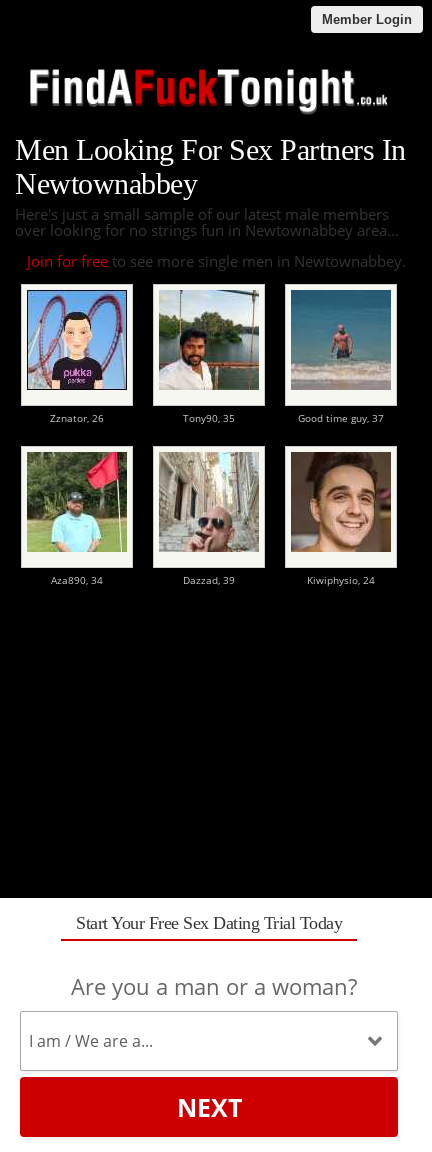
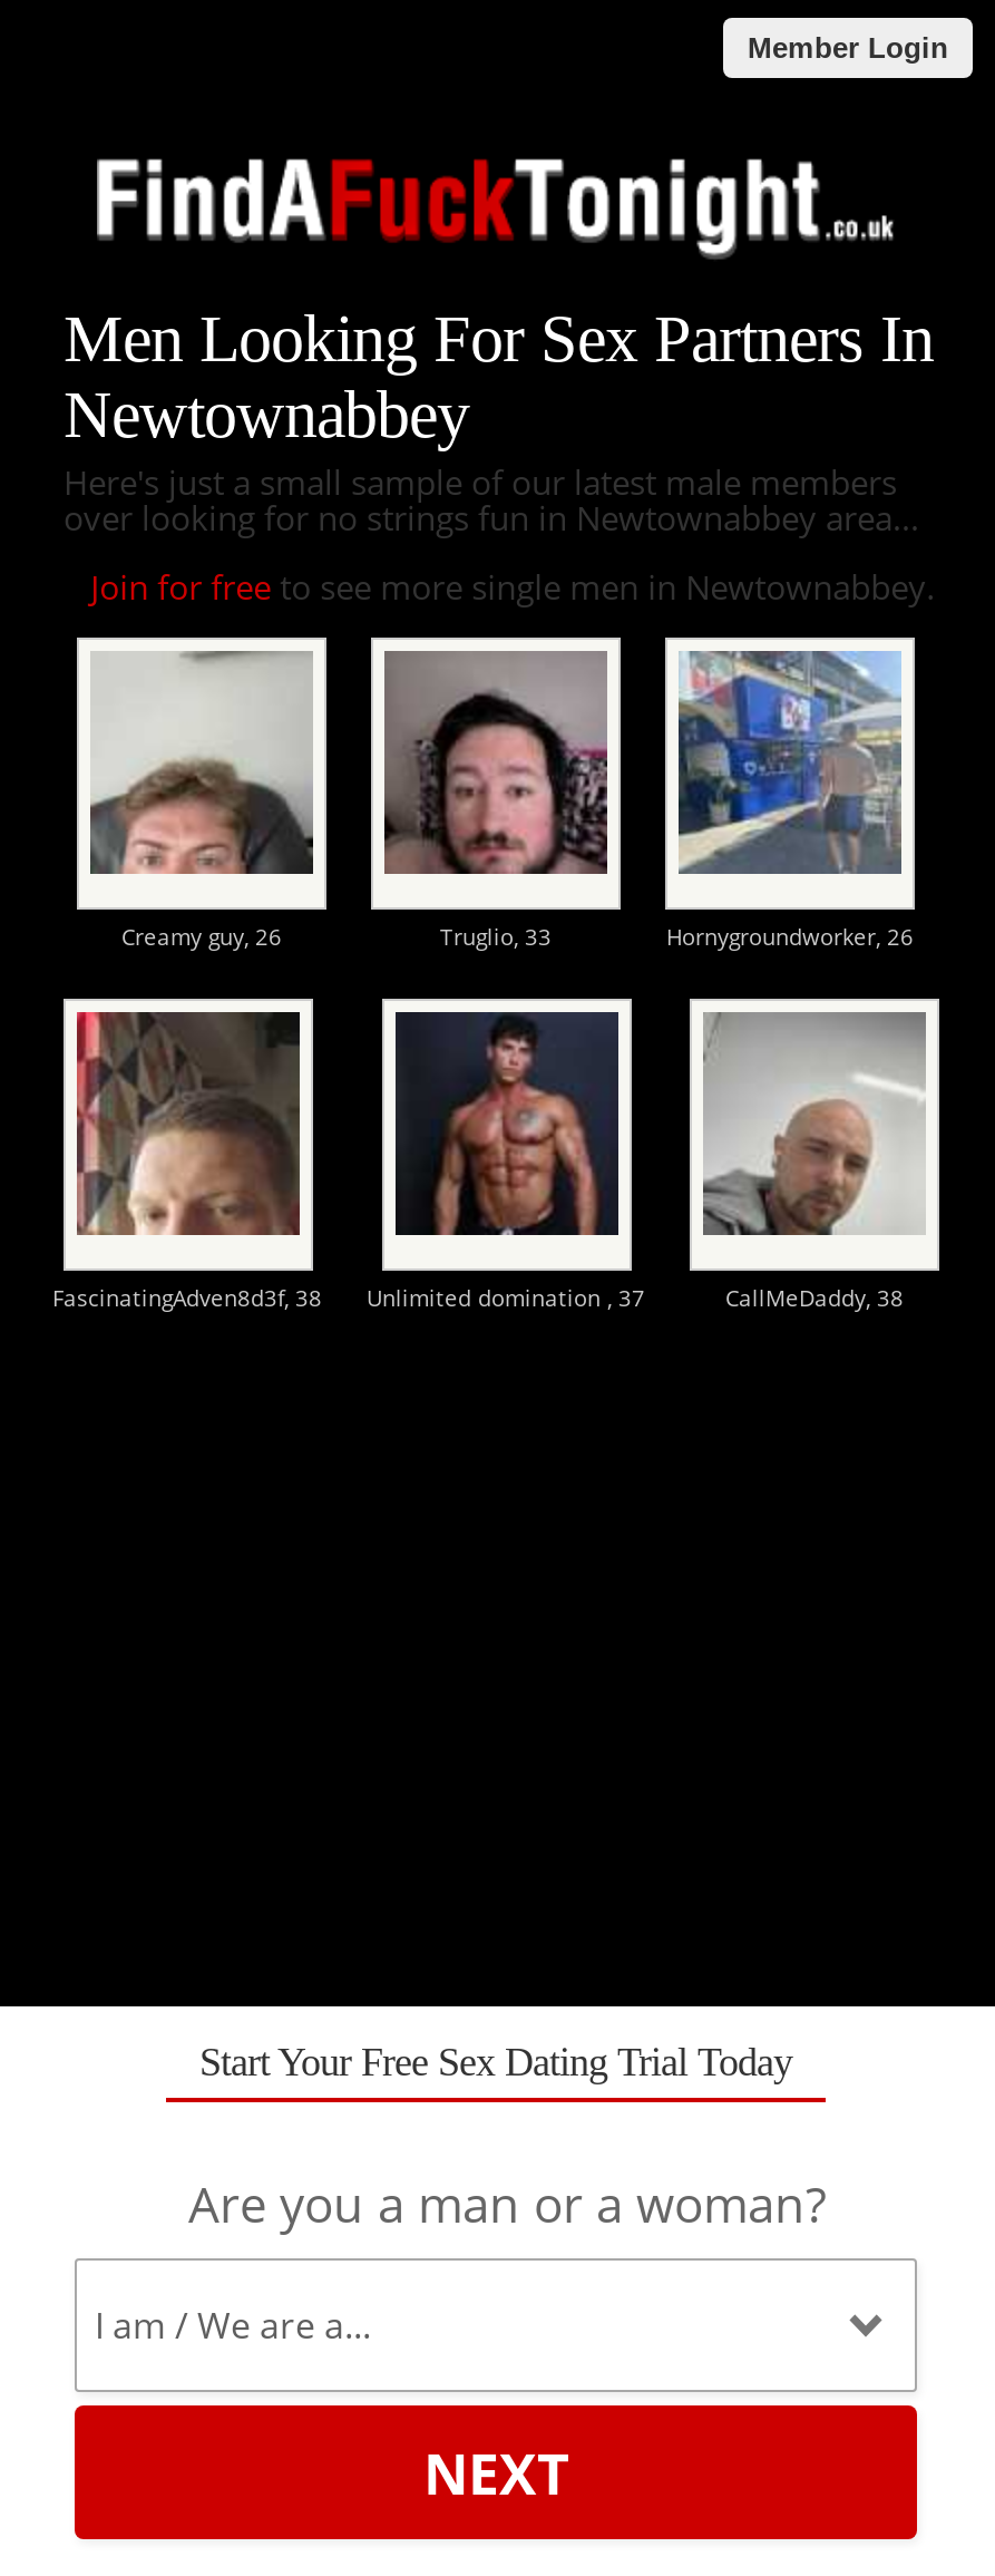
- [image]
- Zznator, 26
- Tony90, 35
- Good time guy, 37
+ [image]
+ Creamy guy, 26
+ Truglio, 33
+ Hornygroundworker, 26

- [image]
+ [image]

- [image]
+ [image]

- [image]
- Aza890, 34
- Dazzad, 39
- Kiwiphysio, 24
+ [image]
+ FascinatingAdven8d3f, 38
+ Unlimited domination , 37
+ CallMeDaddy, 38

- [image]
+ [image]

- [image]
+ [image]
